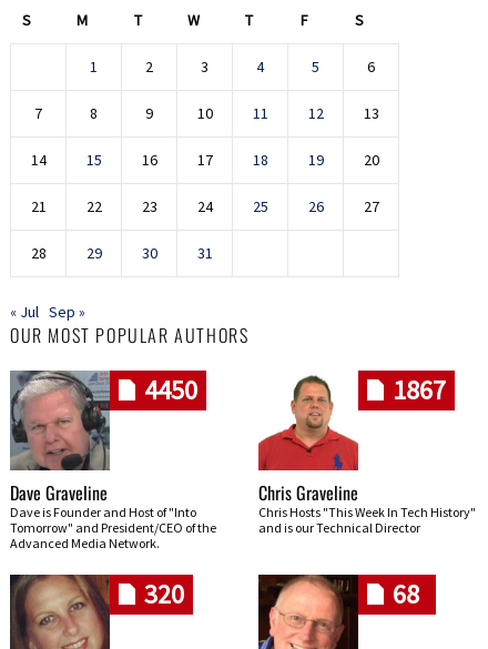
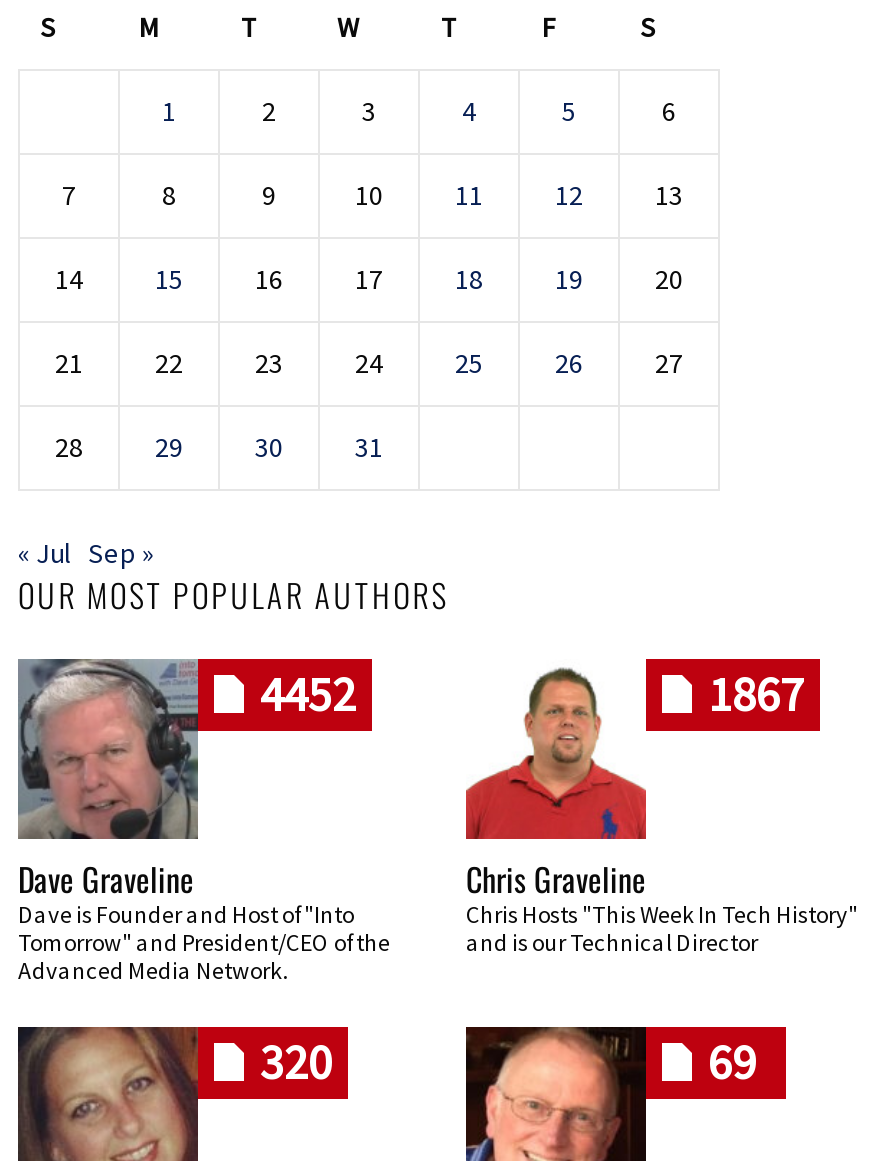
- 4450
+ 4452

- 68
+ 69
